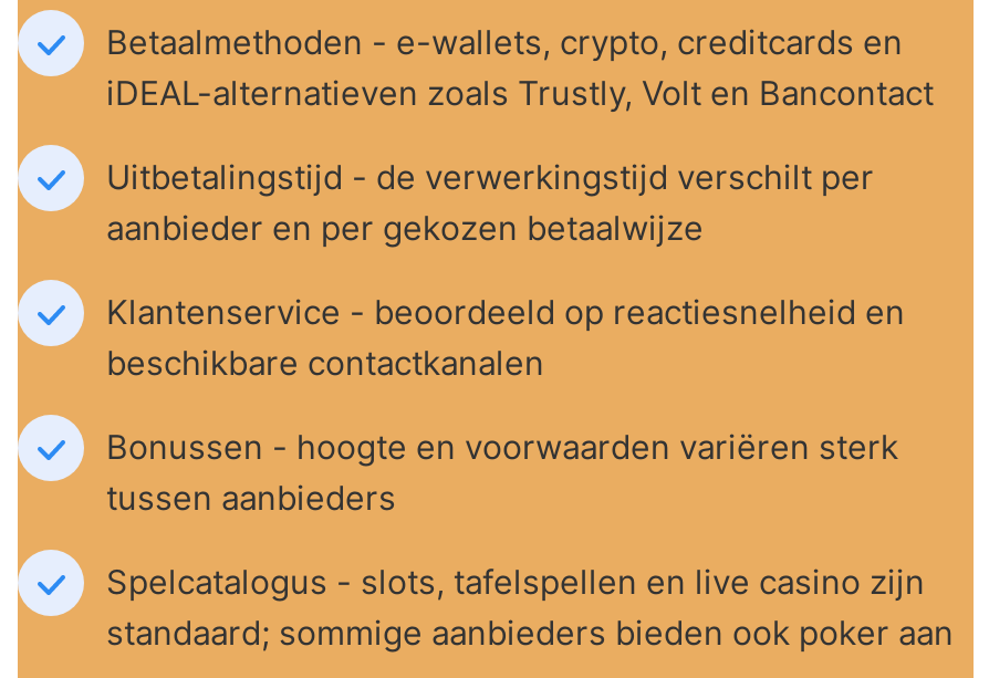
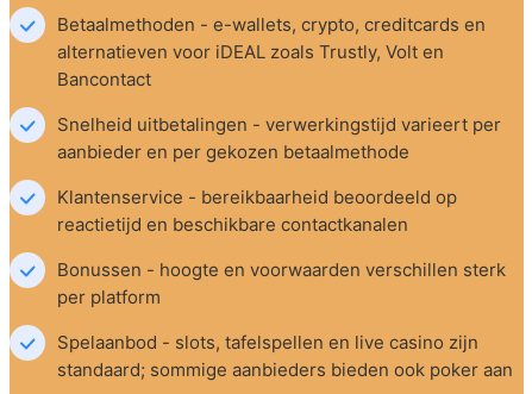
- iDEAL-alternatieven zoals Trustly, Volt en Bancontact
+ alternatieven voor iDEAL zoals Trustly, Volt en
+ Bancontact

- Uitbetalingstijd - de verwerkingstijd verschilt per
- aanbieder en per gekozen betaalwijze
+ Snelheid uitbetalingen - verwerkingstijd varieert per
+ aanbieder en per gekozen betaalmethode

- Klantenservice - beoordeeld op reactiesnelheid en
- beschikbare contactkanalen
+ Klantenservice - bereikbaarheid beoordeeld op
+ reactietijd en beschikbare contactkanalen

- Bonussen - hoogte en voorwaarden variëren sterk
- tussen aanbieders
+ Bonussen - hoogte en voorwaarden verschillen sterk
+ per platform

- Spelcatalogus - slots, tafelspellen en live casino zijn
+ Spelaanbod - slots, tafelspellen en live casino zijn
